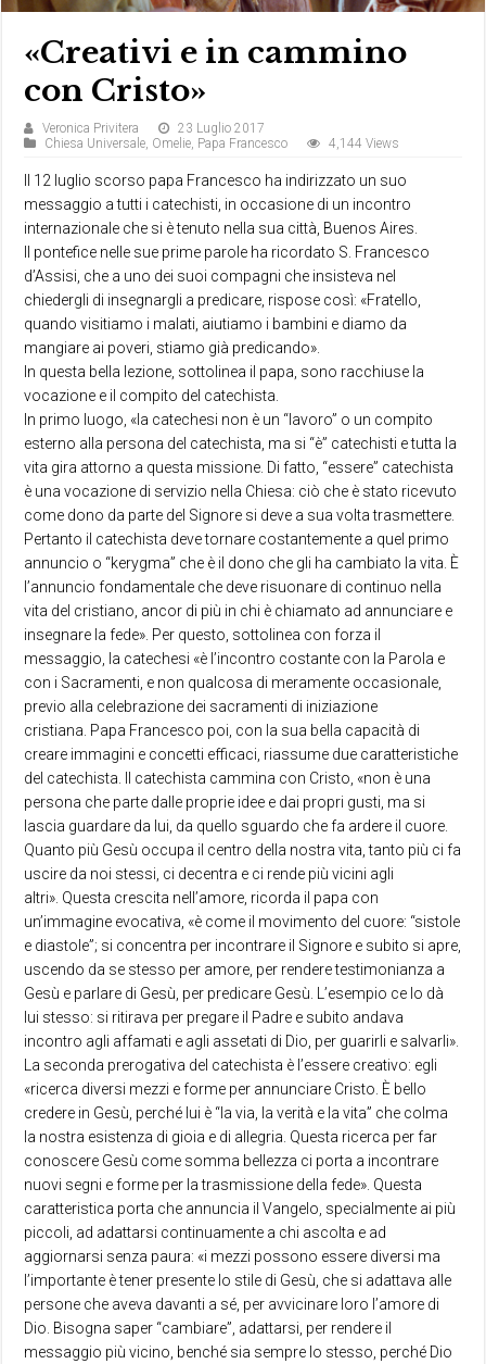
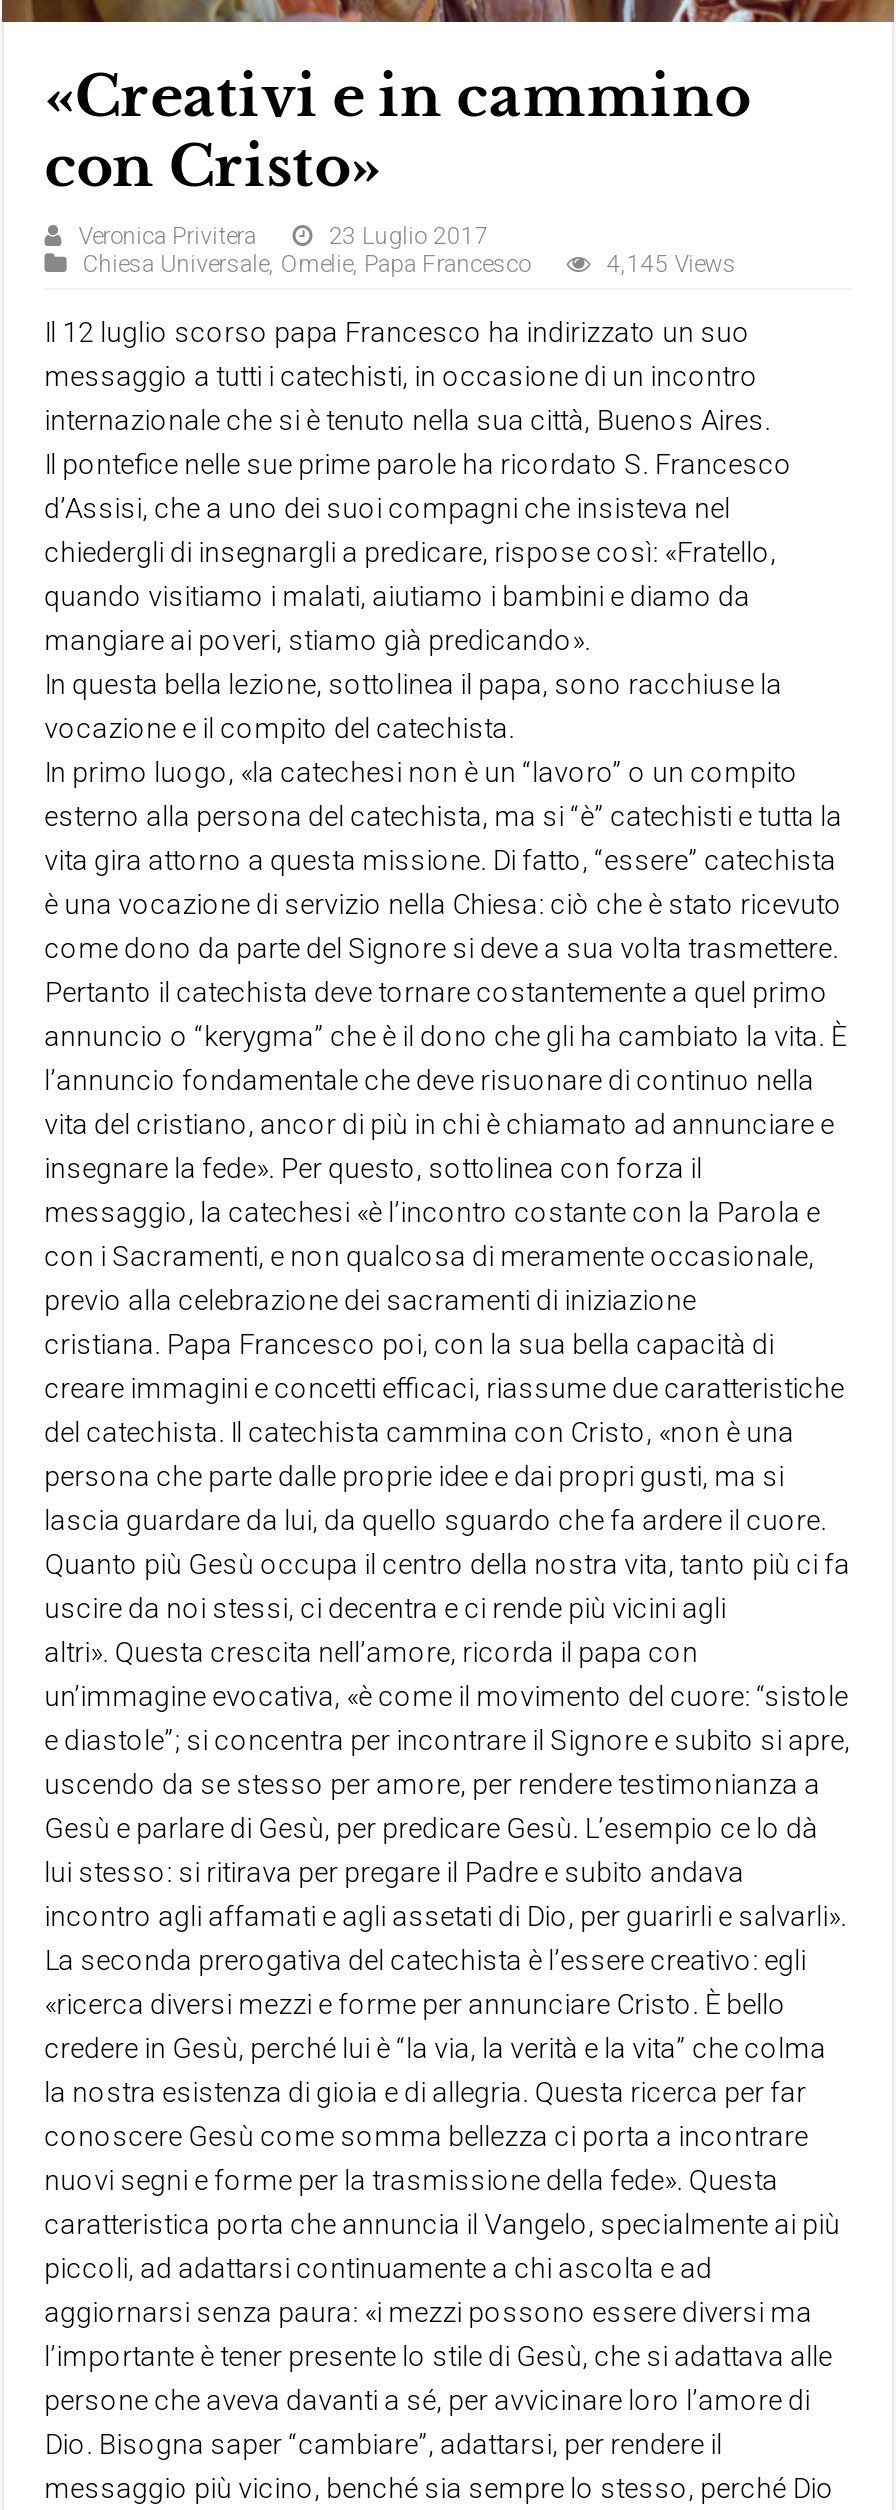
- 4,144 Views
+ 4,145 Views
